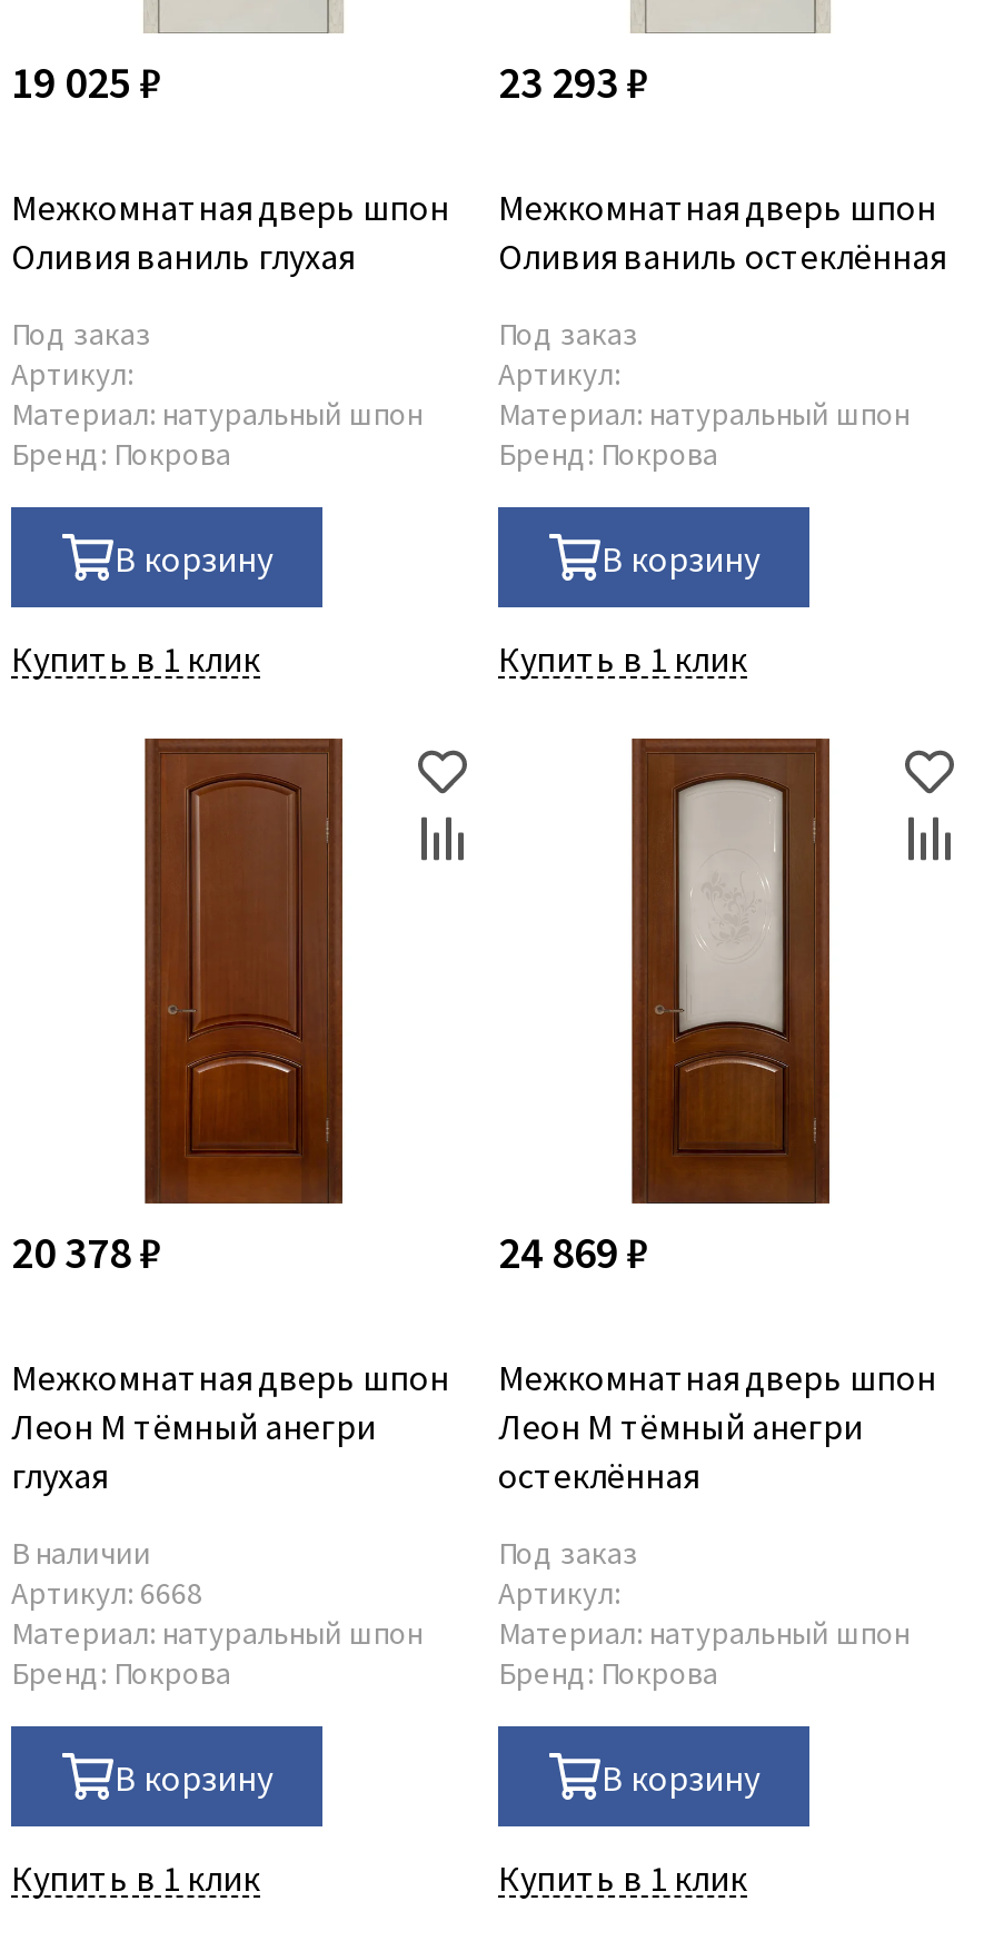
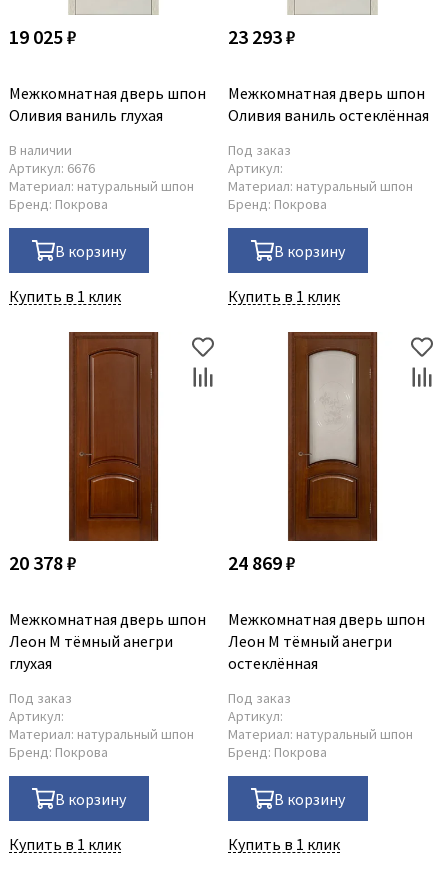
- Под заказ
- Артикул:
+ В наличии
+ Артикул: 6676

- В наличии
- Артикул: 6668
+ Под заказ
+ Артикул:
